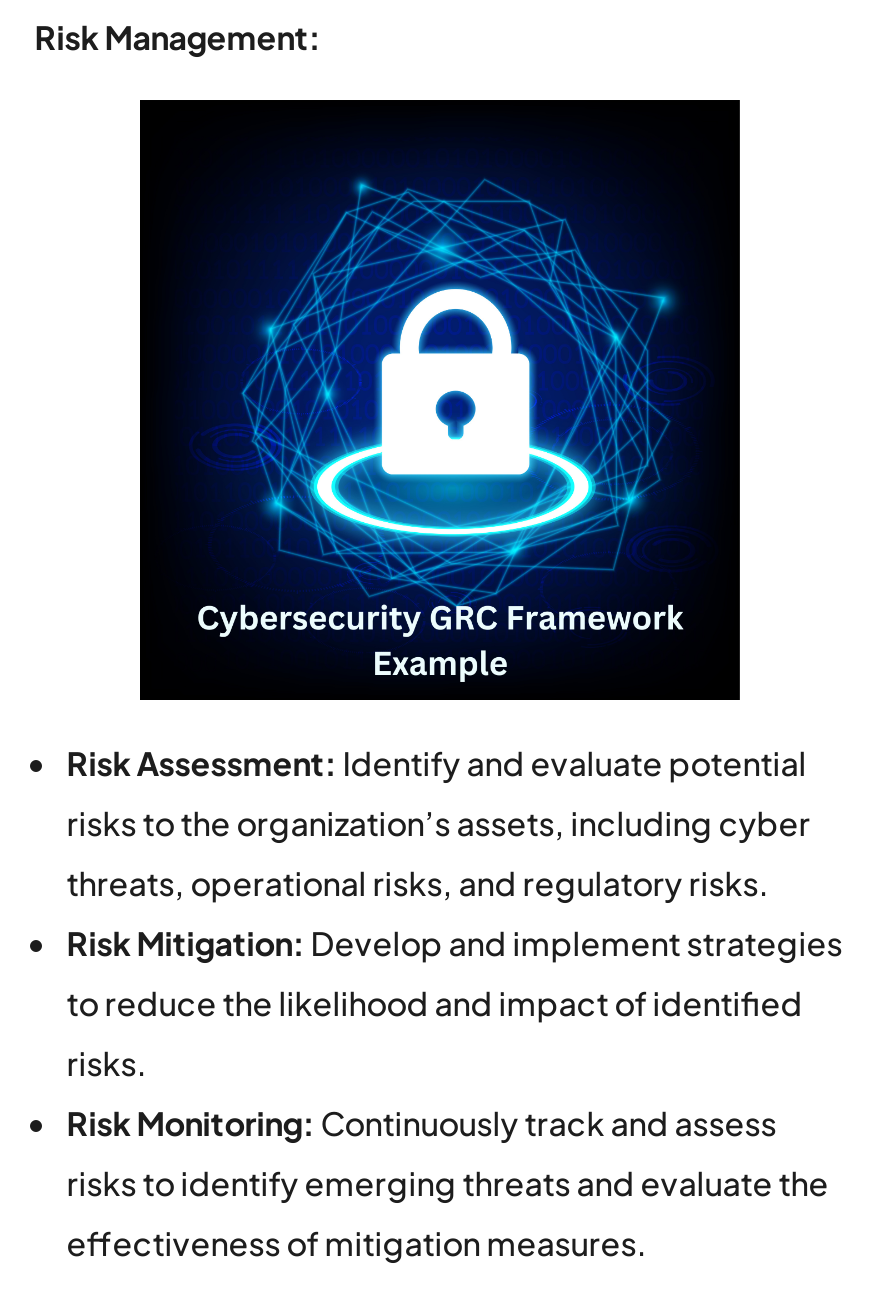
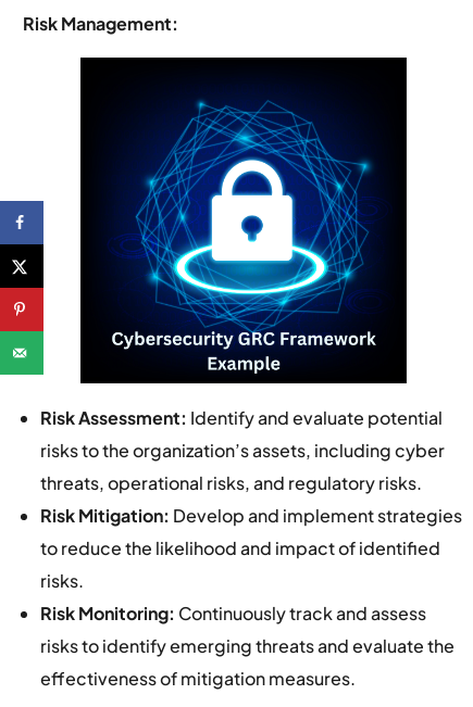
+ [image]
